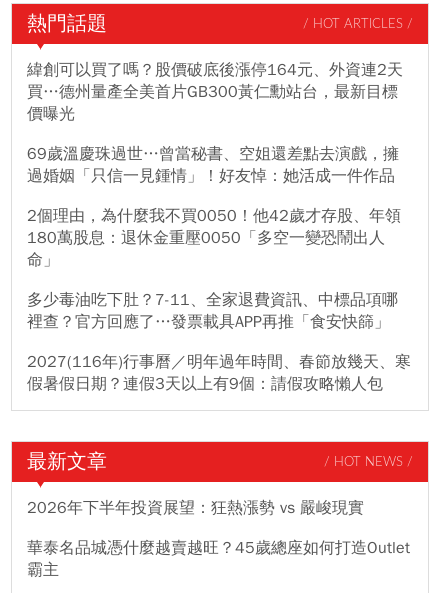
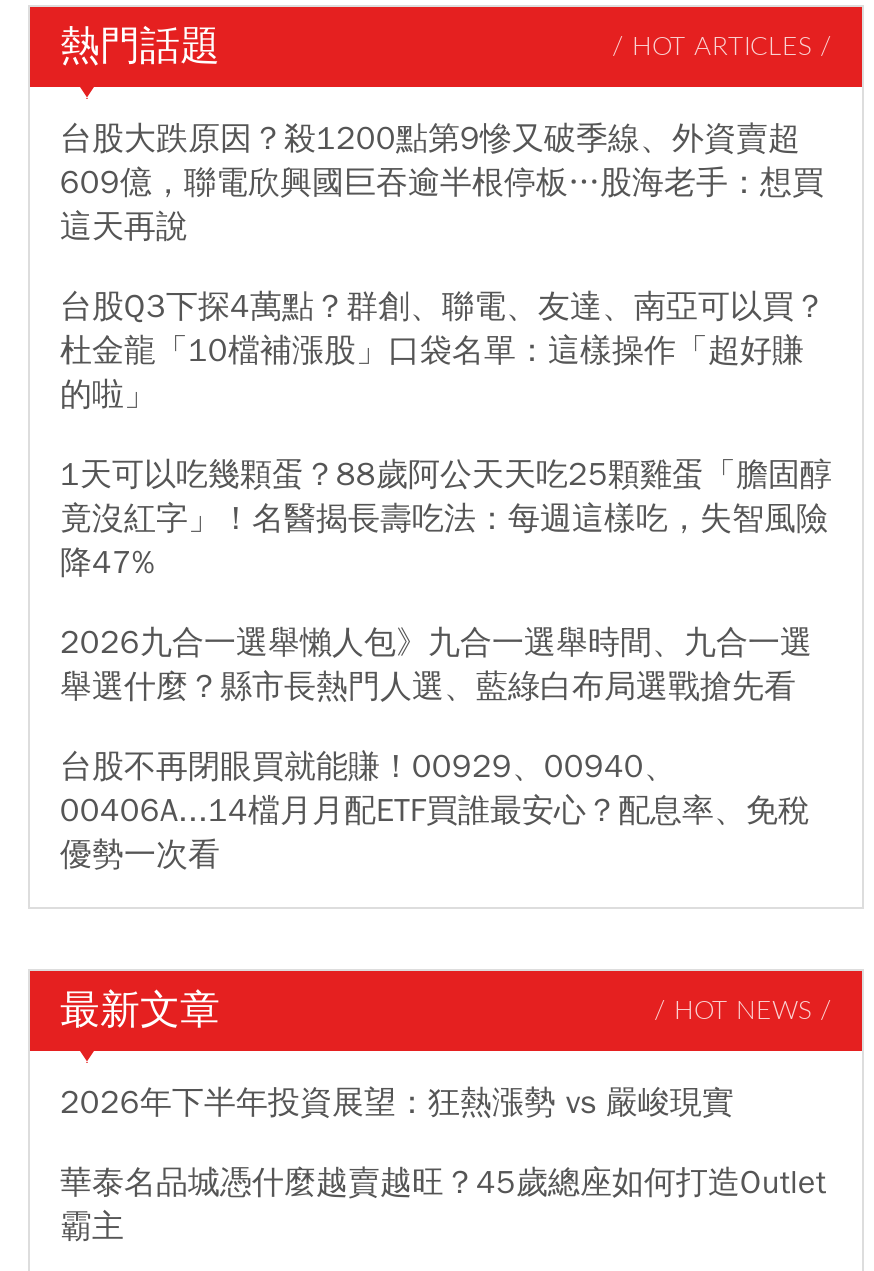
- 緯創可以買了嗎？股價破底後漲停164元、外資連2天
- 買…德州量產全美首片GB300黃仁勳站台，最新目標
- 價曝光
+ 台股大跌原因？殺1200點第9慘又破季線、外資賣超
+ 609億，聯電欣興國巨吞逾半根停板…股海老手：想買
+ 這天再說

- 69歲溫慶珠過世…曾當秘書、空姐還差點去演戲，擁
- 過婚姻「只信一見鍾情」！好友悼：她活成一件作品
+ 台股Q3下探4萬點？群創、聯電、友達、南亞可以買？
+ 杜金龍「10檔補漲股」口袋名單：這樣操作「超好賺
+ 的啦」

- 2個理由，為什麼我不買0050！他42歲才存股、年領
- 180萬股息：退休金重壓0050「多空一變恐鬧出人
- 命」
+ 1天可以吃幾顆蛋？88歲阿公天天吃25顆雞蛋「膽固醇
+ 竟沒紅字」！名醫揭長壽吃法：每週這樣吃，失智風險
+ 降47%

- 多少毒油吃下肚？7-11、全家退費資訊、中標品項哪
- 裡查？官方回應了…發票載具APP再推「食安快篩」
+ 2026九合一選舉懶人包》九合一選舉時間、九合一選
+ 舉選什麼？縣市長熱門人選、藍綠白布局選戰搶先看

- 2027(116年)行事曆／明年過年時間、春節放幾天、寒
- 假暑假日期？連假3天以上有9個：請假攻略懶人包
+ 台股不再閉眼買就能賺！00929、00940、
+ 00406A...14檔月月配ETF買誰最安心？配息率、免稅
+ 優勢一次看
